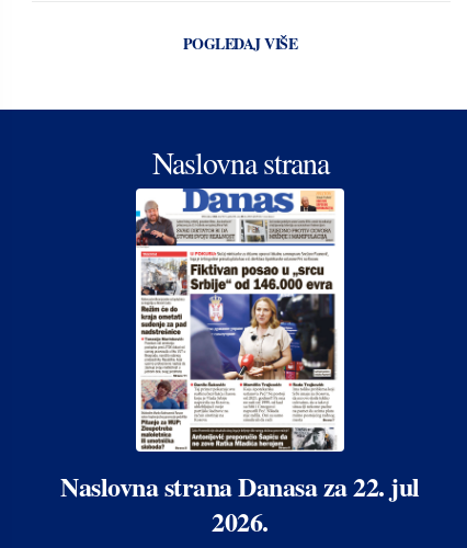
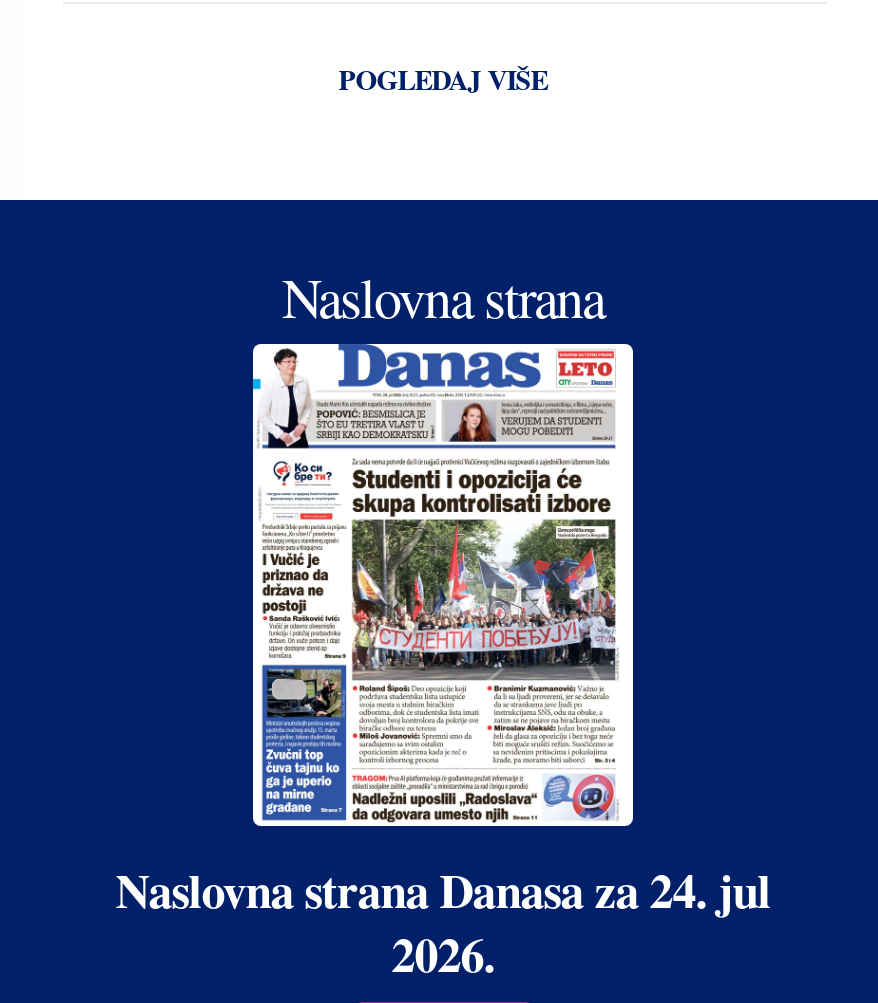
- [image]
- Naslovna strana Danasa za 22. jul
+ [image]
+ Naslovna strana Danasa za 24. jul
